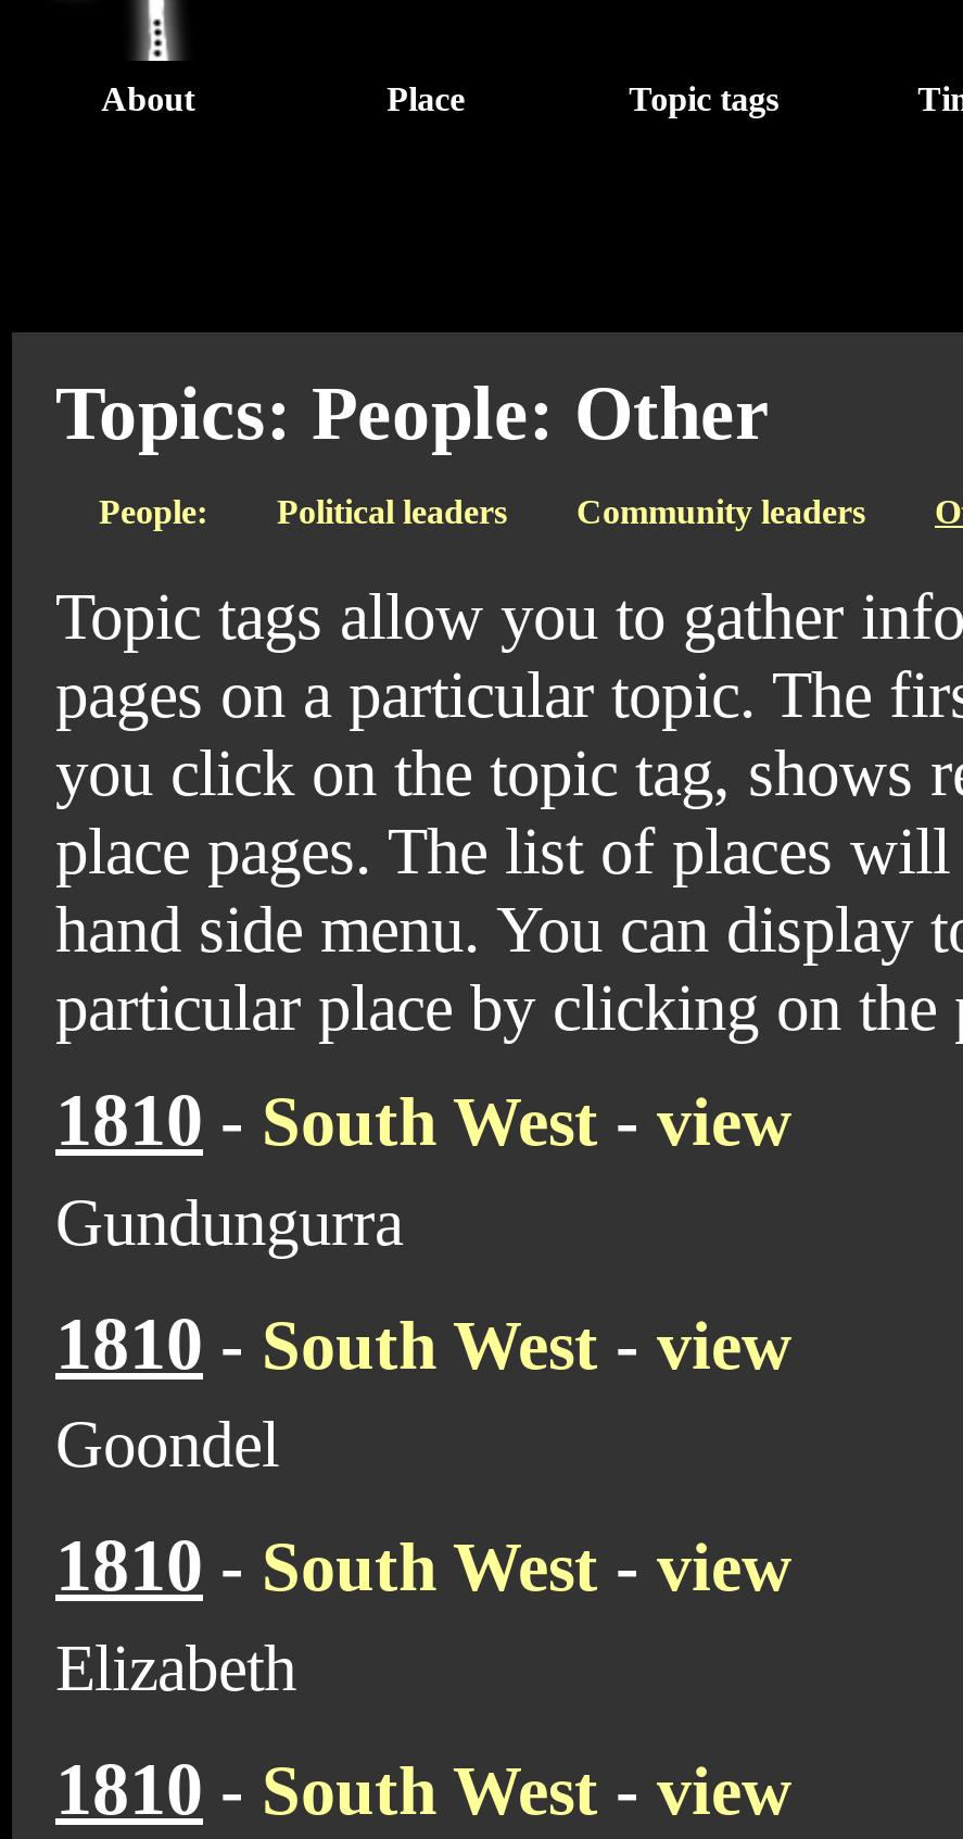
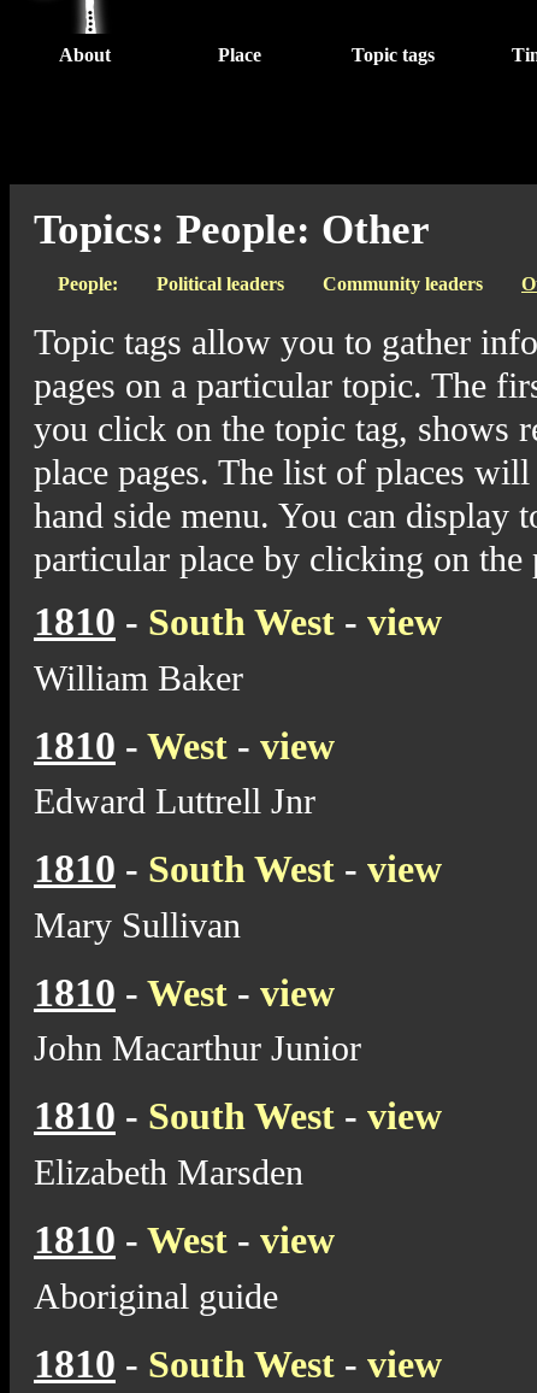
- Gundungurra
+ William Baker
+ 1810 - West - view
+ Edward Luttrell Jnr

- Goondel
+ Mary Sullivan
+ 1810 - West - view
+ John Macarthur Junior

- Elizabeth
+ Elizabeth Marsden
+ 1810 - West - view
+ Aboriginal guide
